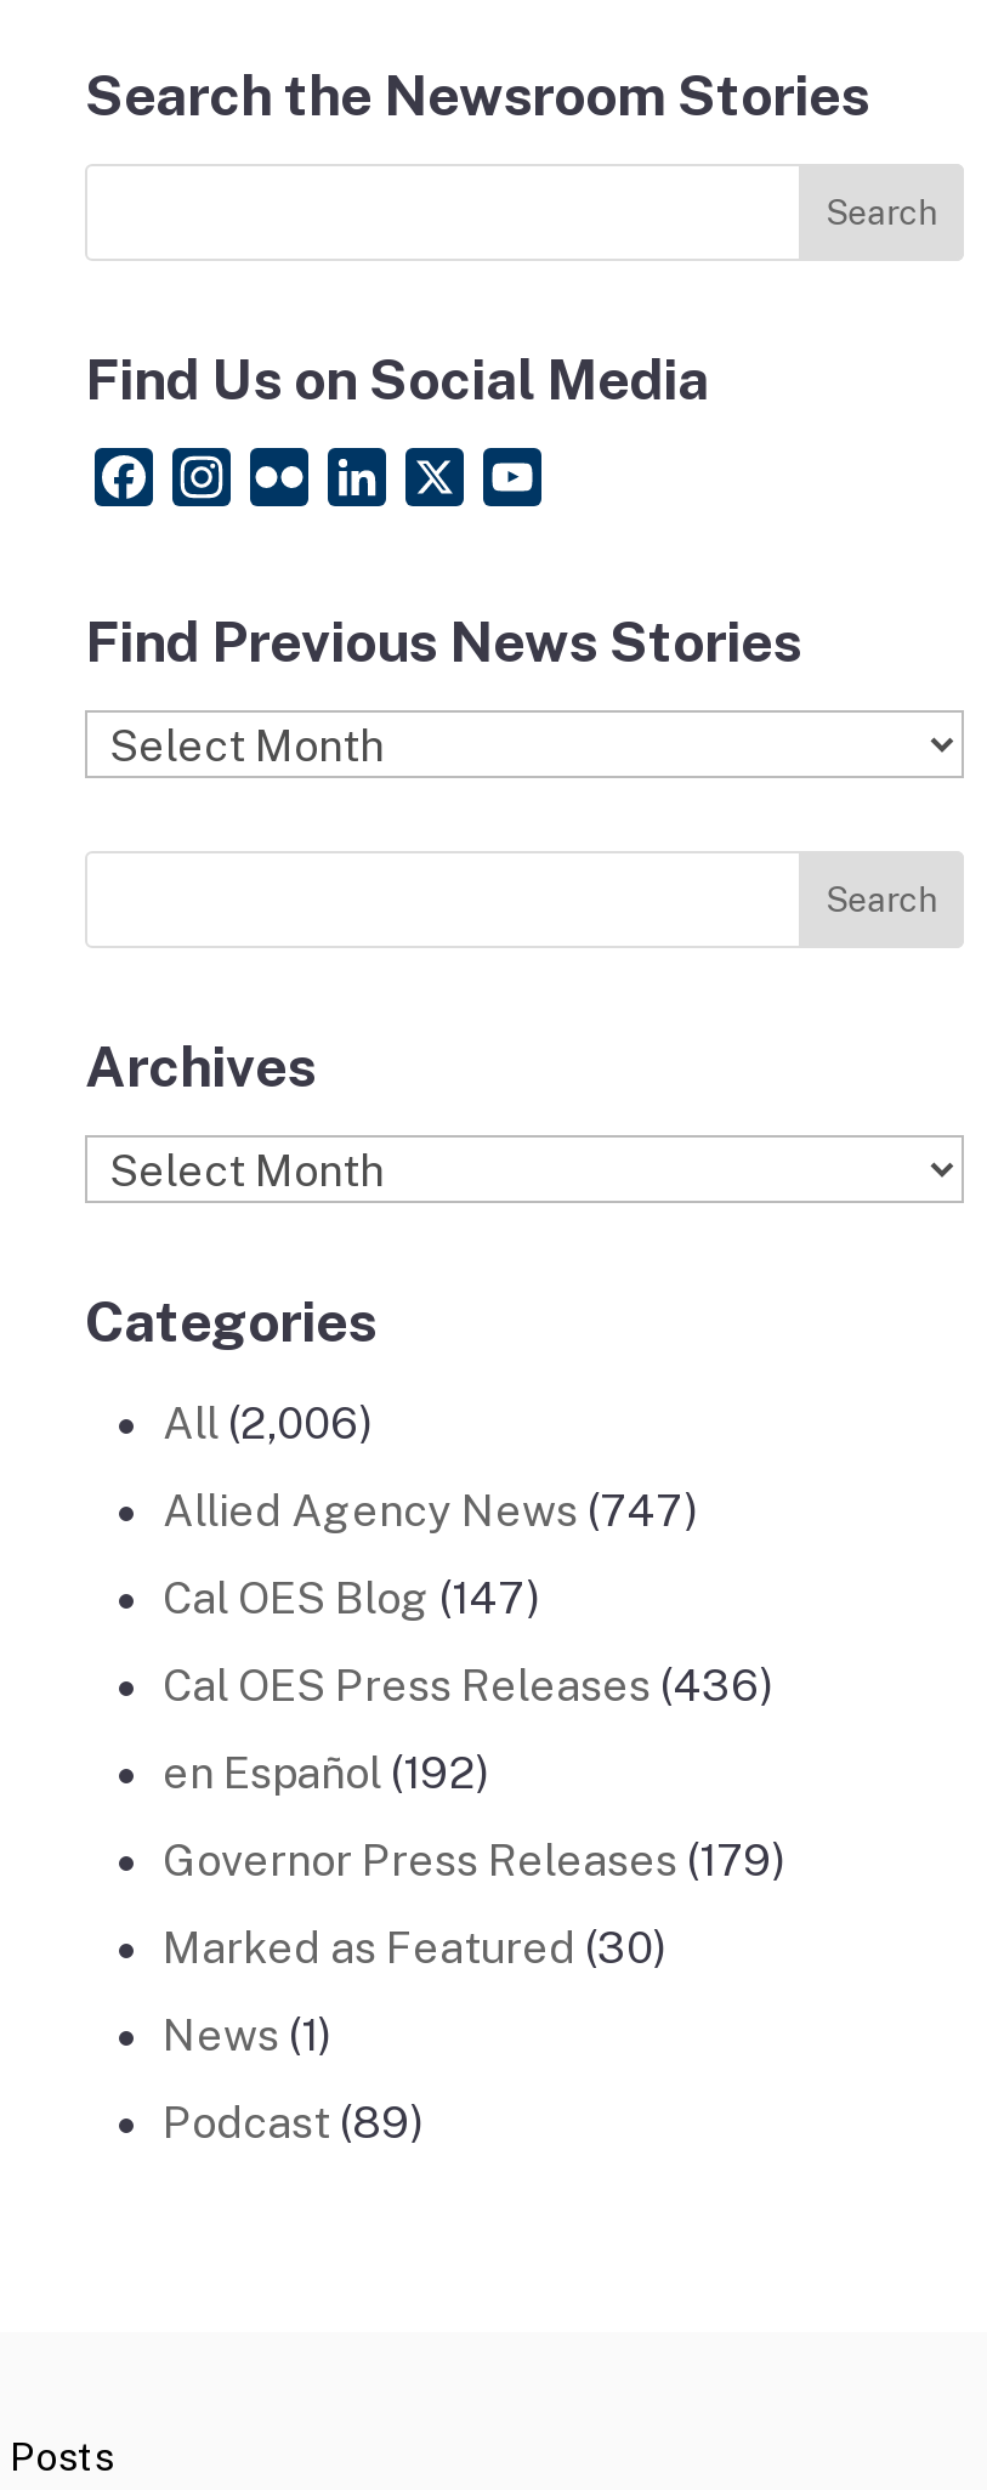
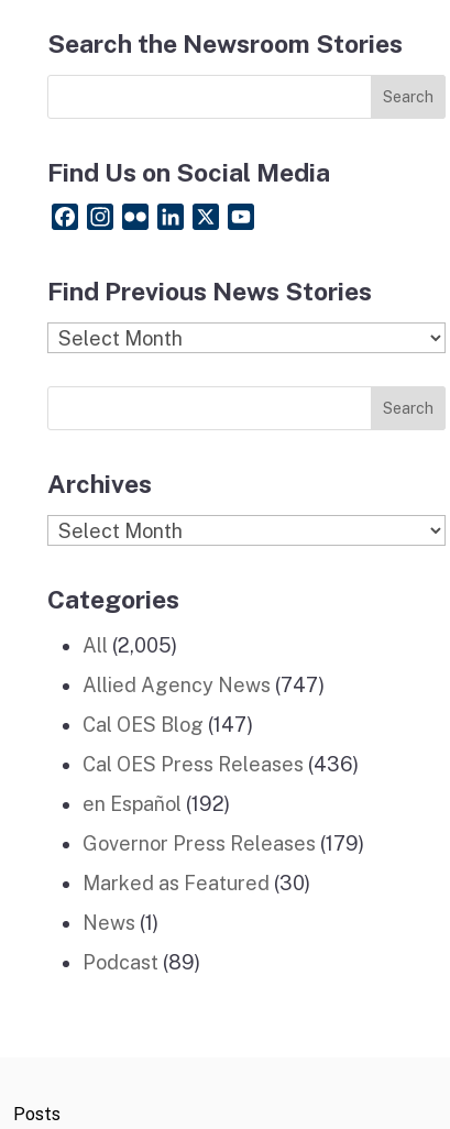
- All (2,006)
+ All (2,005)
